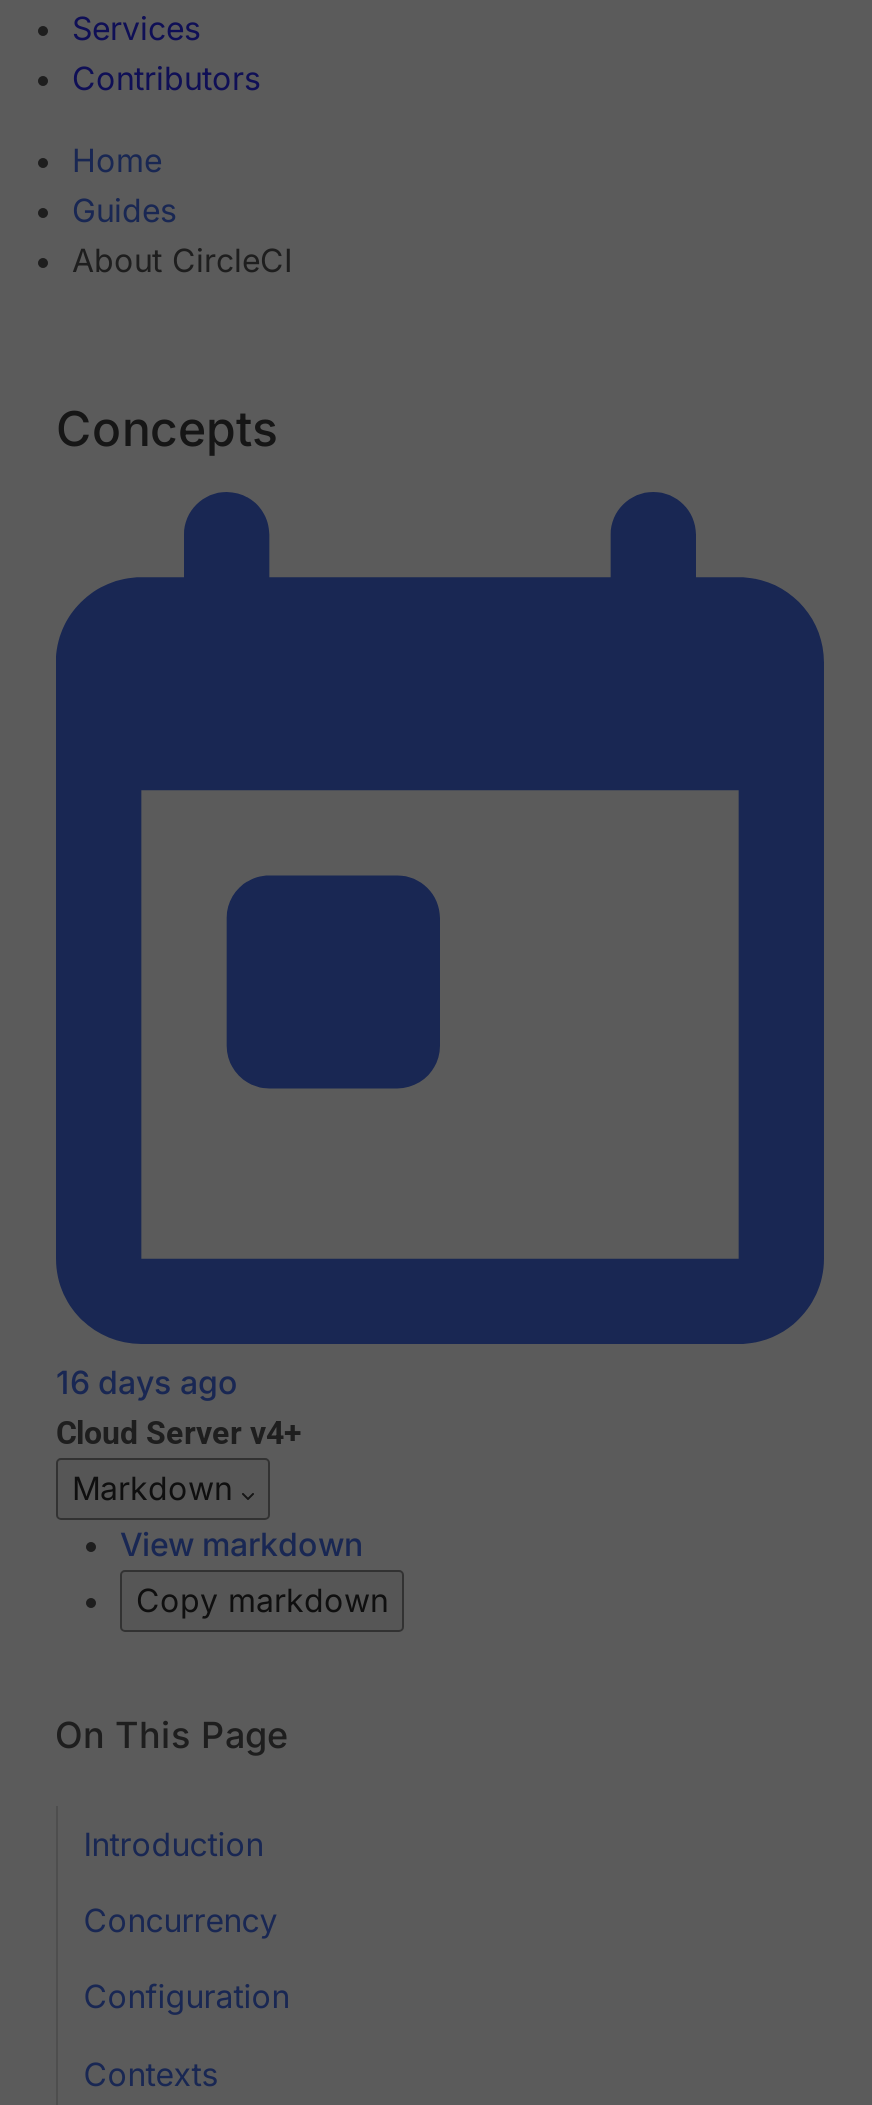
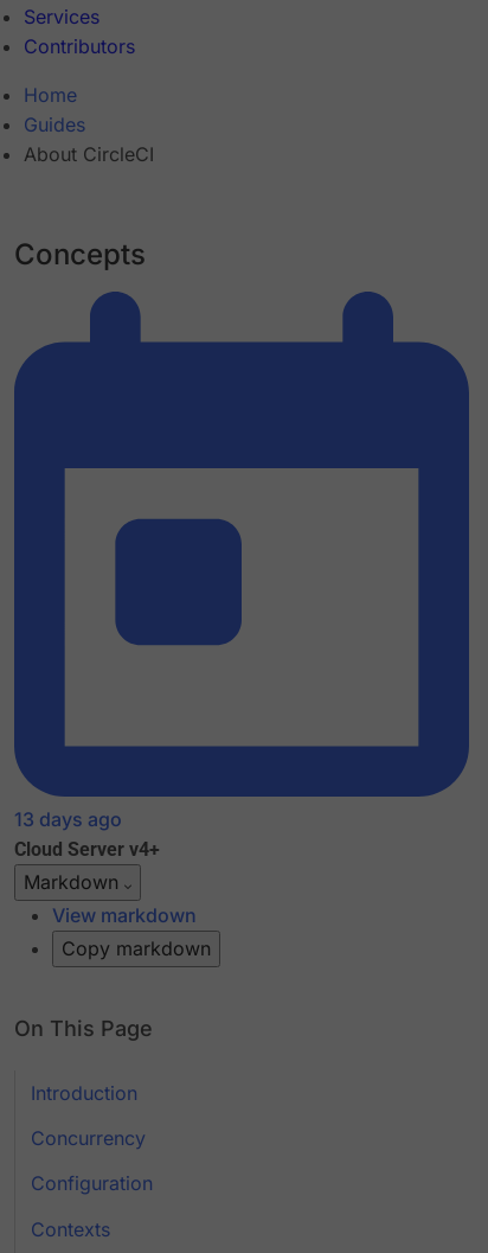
- 16 days ago
+ 13 days ago
